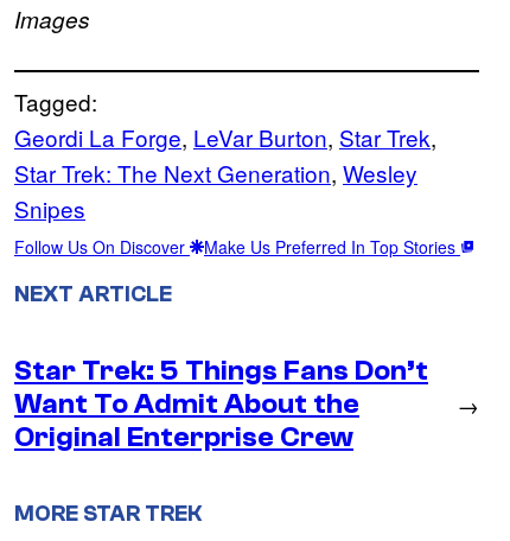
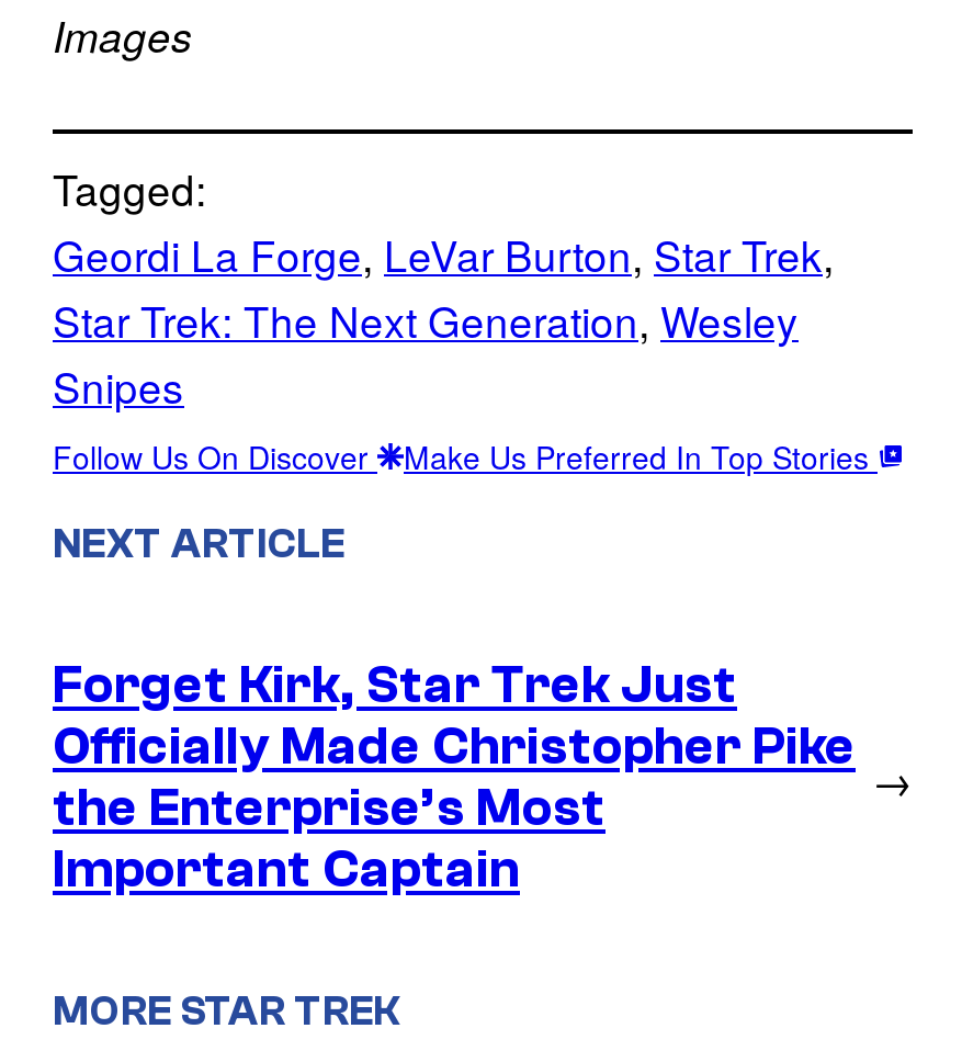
- Star Trek: 5 Things Fans Don’t
- Want To Admit About the
- Original Enterprise Crew
+ Forget Kirk, Star Trek Just
+ Officially Made Christopher Pike
+ the Enterprise’s Most
+ Important Captain
